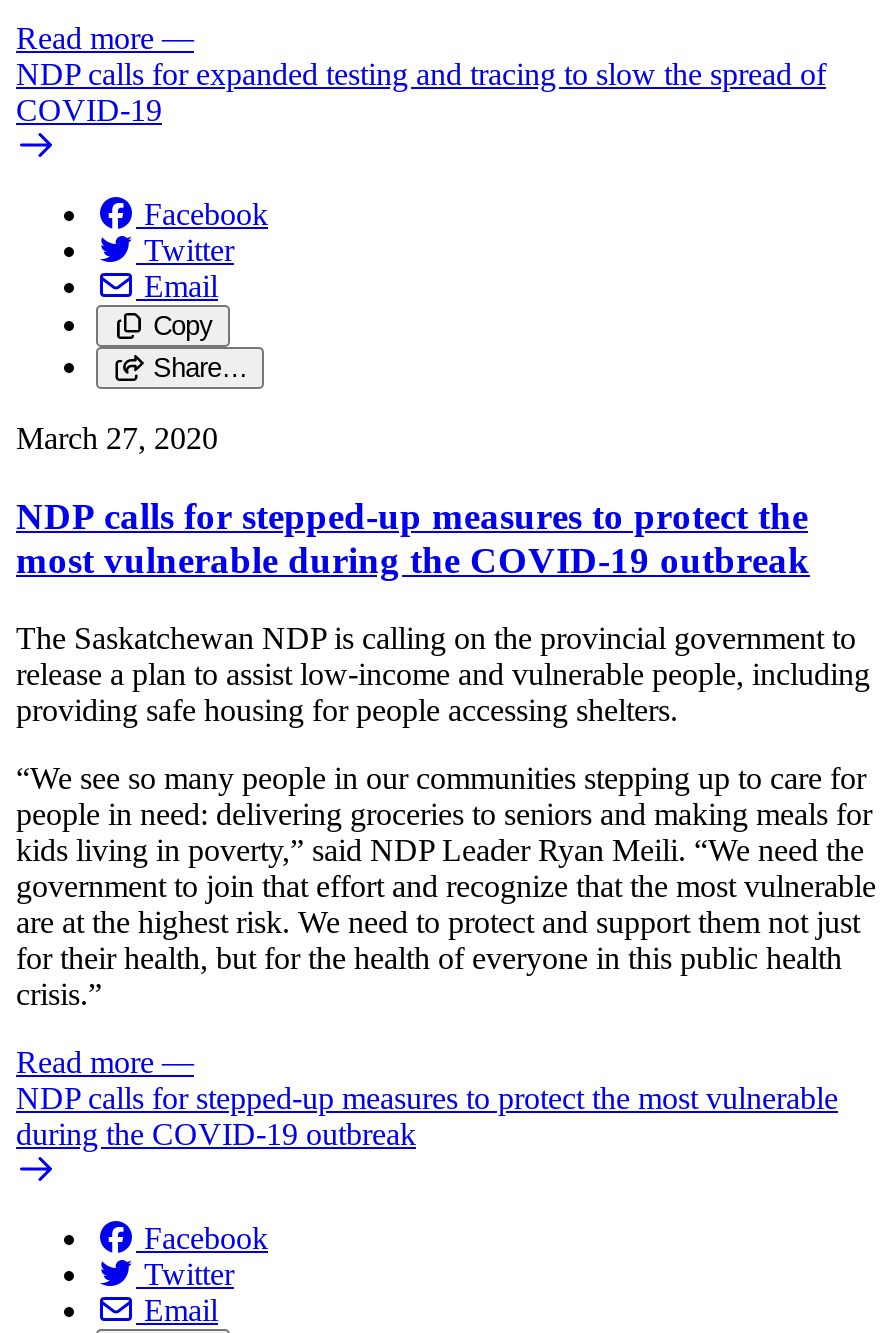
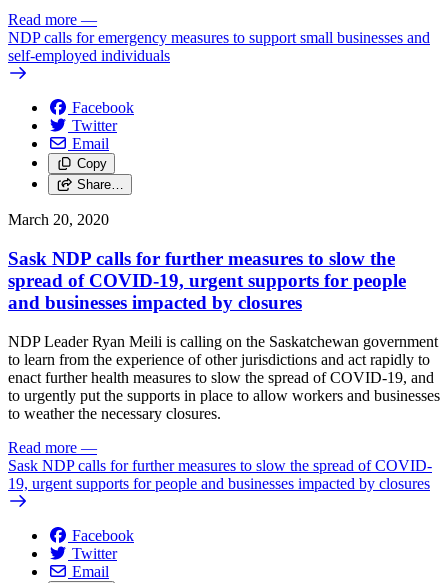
- NDP calls for expanded testing and tracing to slow the spread of
- COVID-19
+ NDP calls for emergency measures to support small businesses and
+ self-employed individuals

- March 27, 2020
- NDP calls for stepped-up measures to protect the
- most vulnerable during the COVID-19 outbreak
- The Saskatchewan NDP is calling on the provincial government to
- release a plan to assist low-income and vulnerable people, including
- providing safe housing for people accessing shelters.
- “We see so many people in our communities stepping up to care for
- people in need: delivering groceries to seniors and making meals for
- kids living in poverty,” said NDP Leader Ryan Meili. “We need the
- government to join that effort and recognize that the most vulnerable
- are at the highest risk. We need to protect and support them not just
- for their health, but for the health of everyone in this public health
- crisis.”
+ March 20, 2020
+ Sask NDP calls for further measures to slow the
+ spread of COVID-19, urgent supports for people
+ and businesses impacted by closures
+ NDP Leader Ryan Meili is calling on the Saskatchewan government
+ to learn from the experience of other jurisdictions and act rapidly to
+ enact further health measures to slow the spread of COVID-19, and
+ to urgently put the supports in place to allow workers and businesses
+ to weather the necessary closures.

- NDP calls for stepped-up measures to protect the most vulnerable
- during the COVID-19 outbreak
+ Sask NDP calls for further measures to slow the spread of COVID-
+ 19, urgent supports for people and businesses impacted by closures
